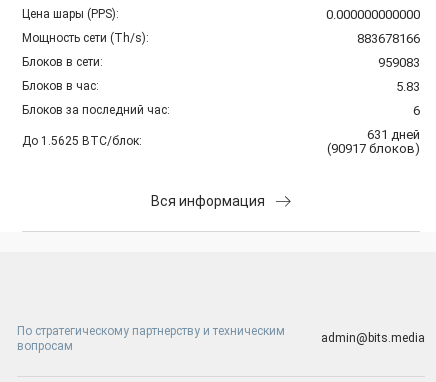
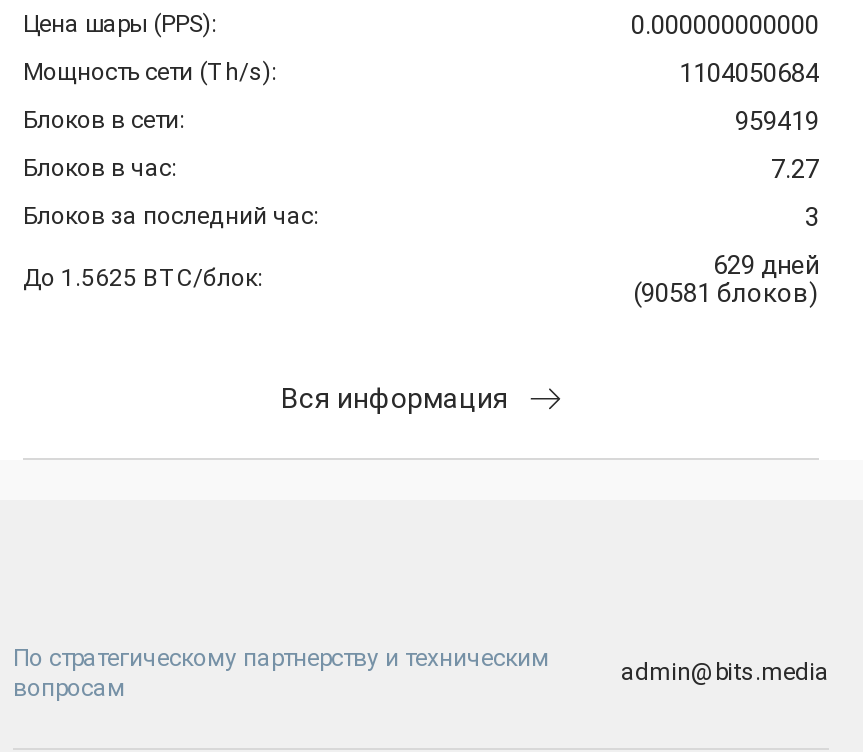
- 883678166
+ 1104050684

- 959083
+ 959419

- 5.83
+ 7.27

- 6
+ 3

- 631 дней
+ 629 дней

- (90917 блоков)
+ (90581 блоков)
